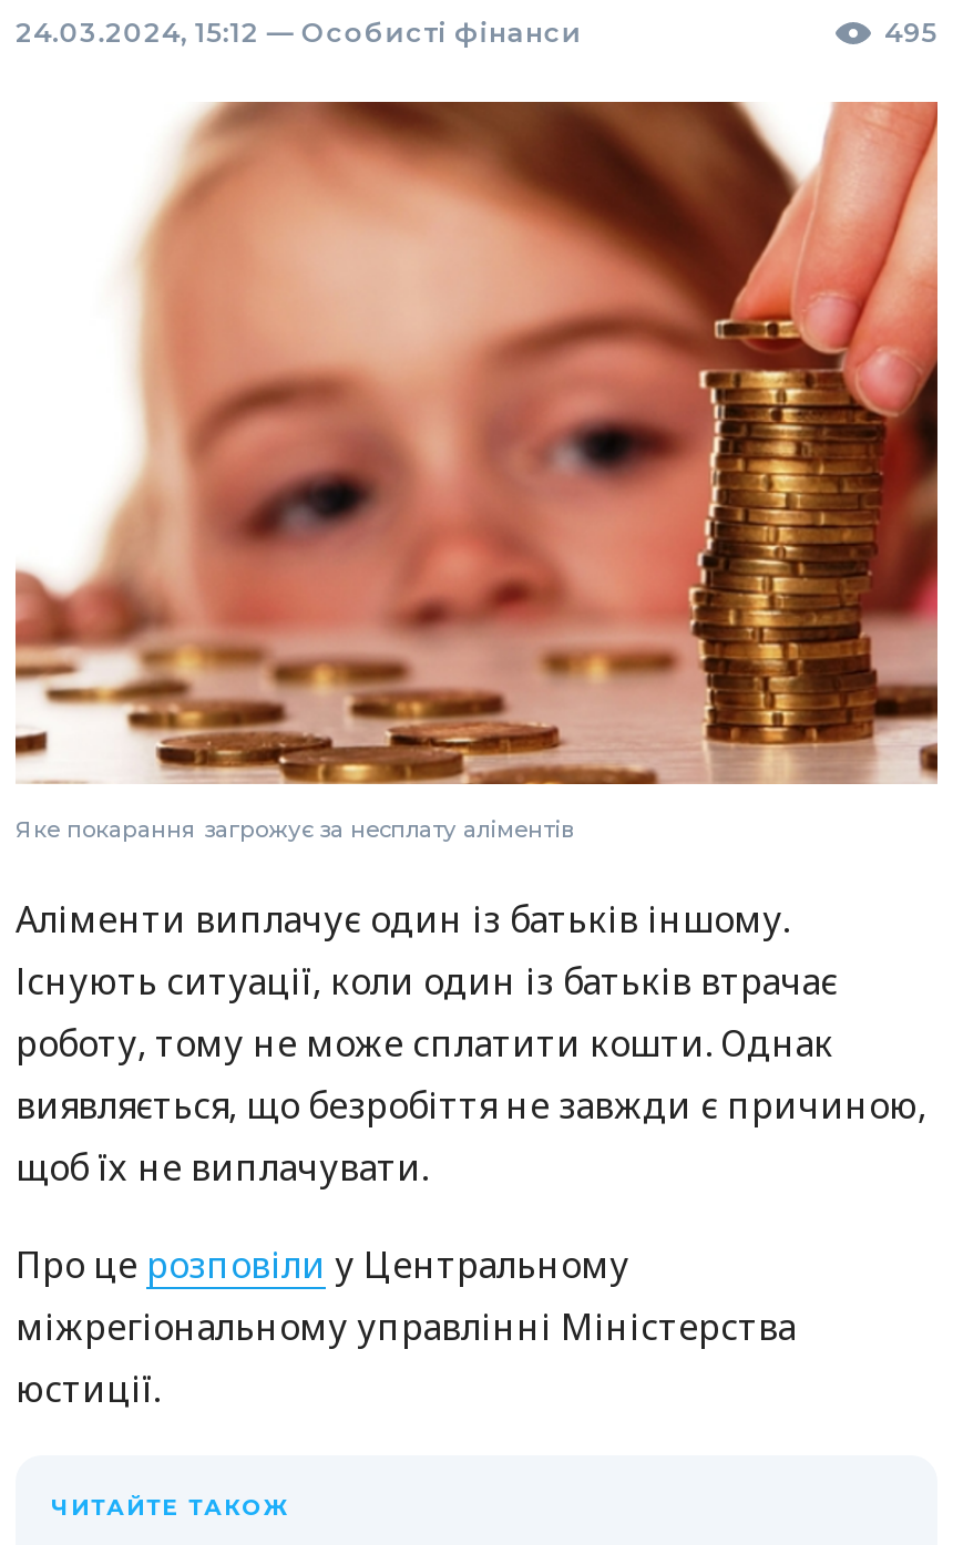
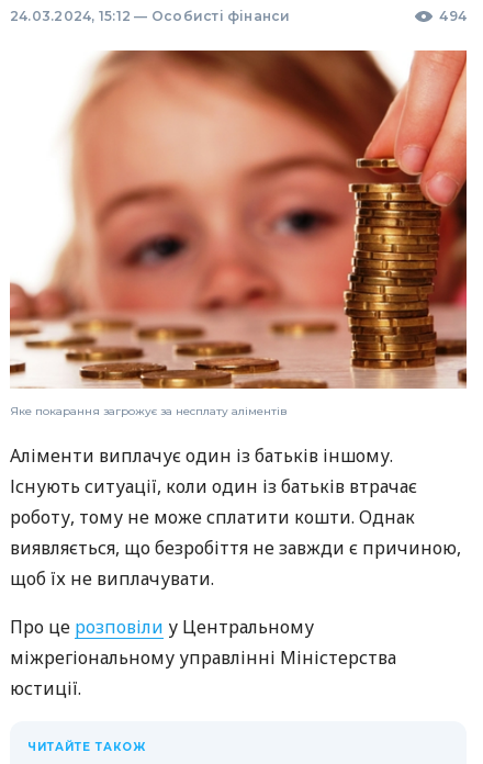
- 495
+ 494
